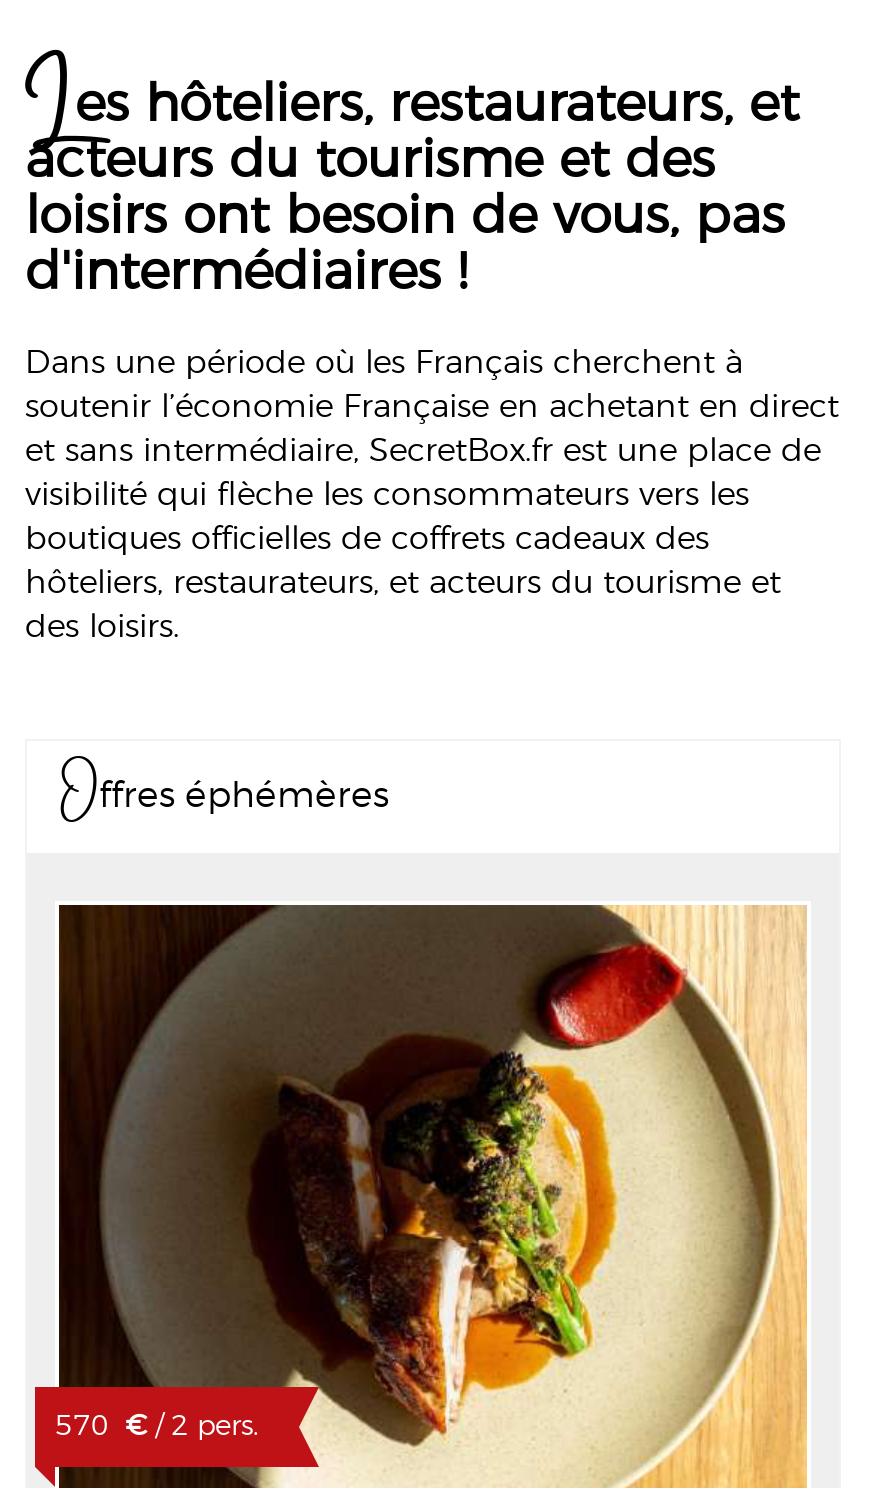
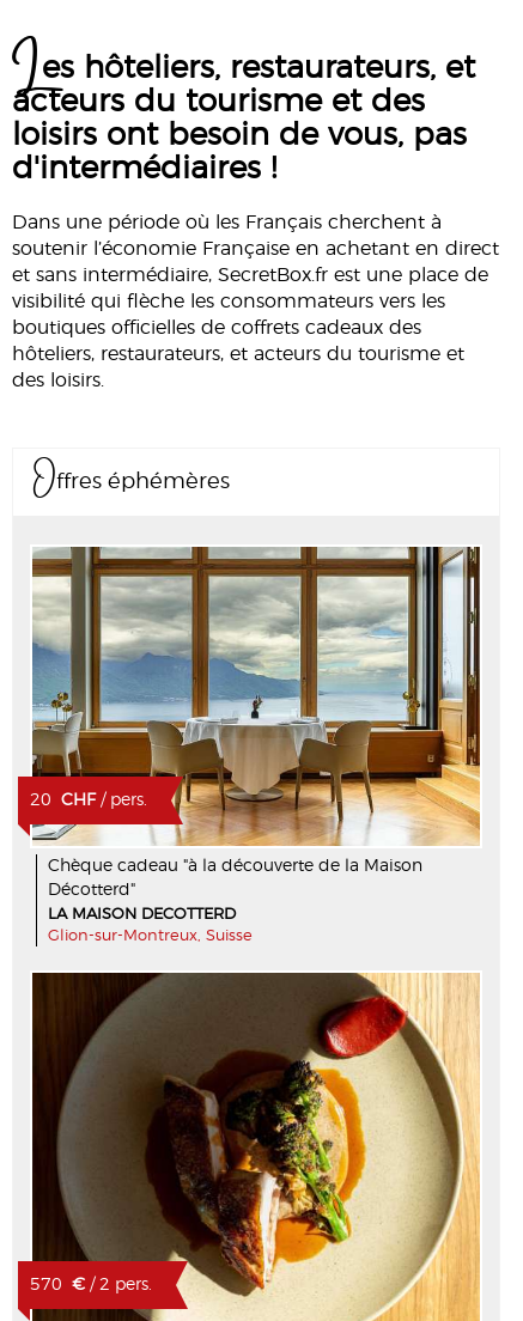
+ [image]
+ 20 CHF / pers.

+ Chèque cadeau "à la découverte de la Maison
+ Décotterd"
+ LA MAISON DECOTTERD
+ Glion-sur-Montreux, Suisse
